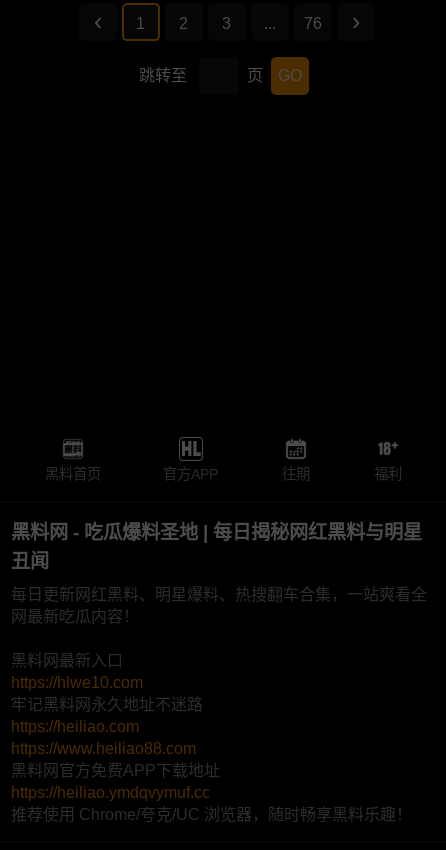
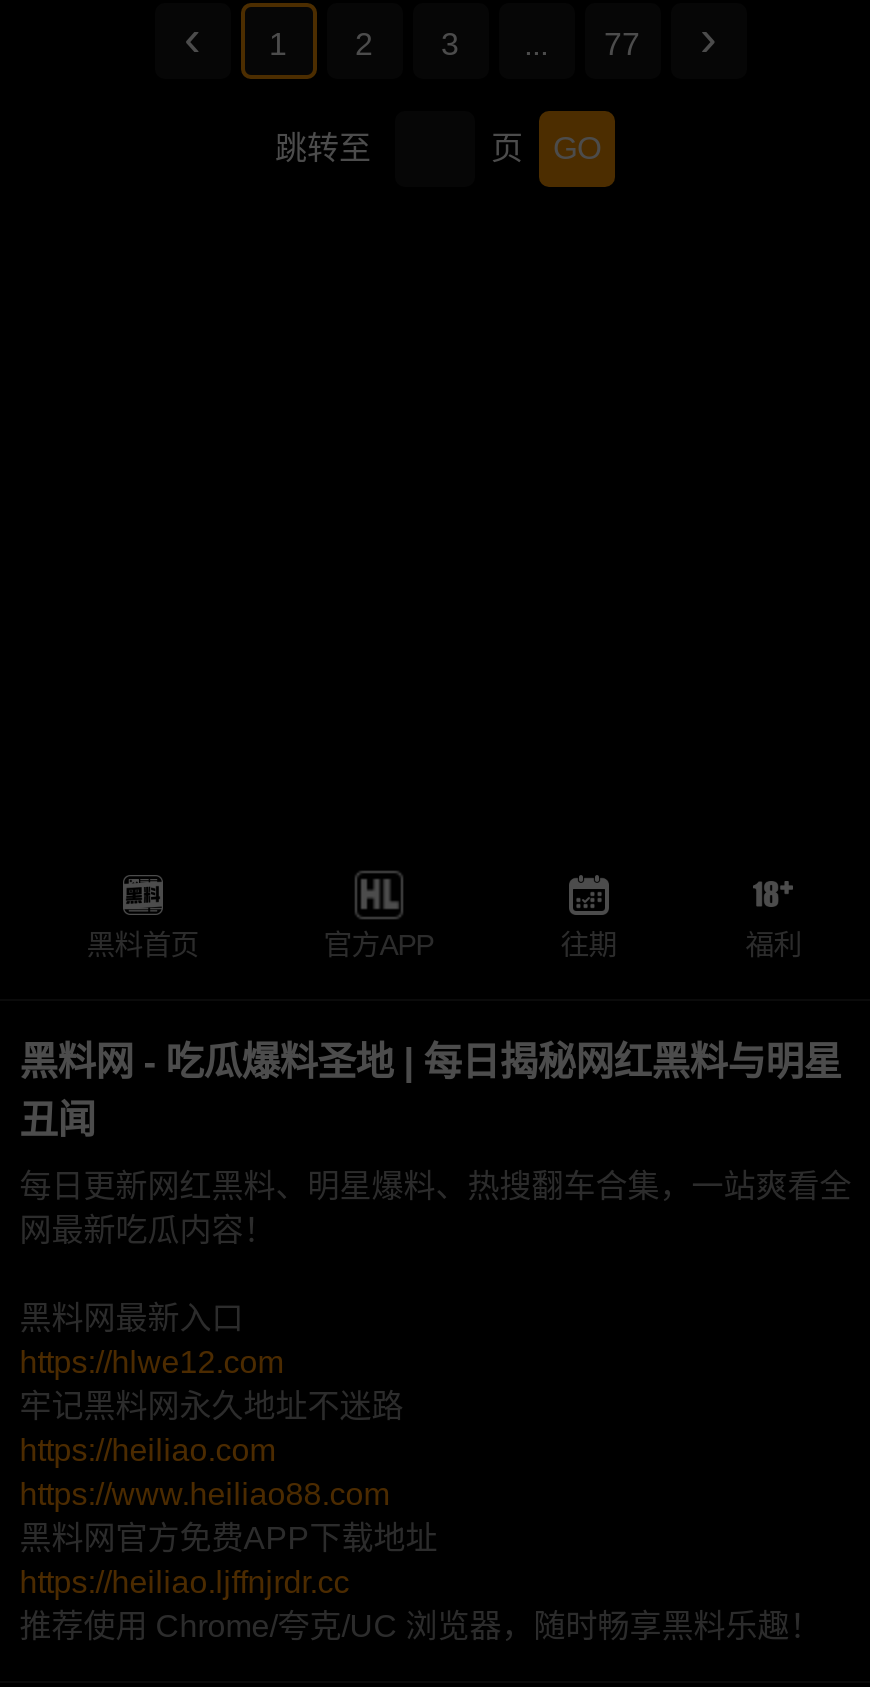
- 76
+ 77

- https://hlwe10.com
+ https://hlwe12.com

- https://heiliao.ymdqvymuf.cc
+ https://heiliao.ljffnjrdr.cc
